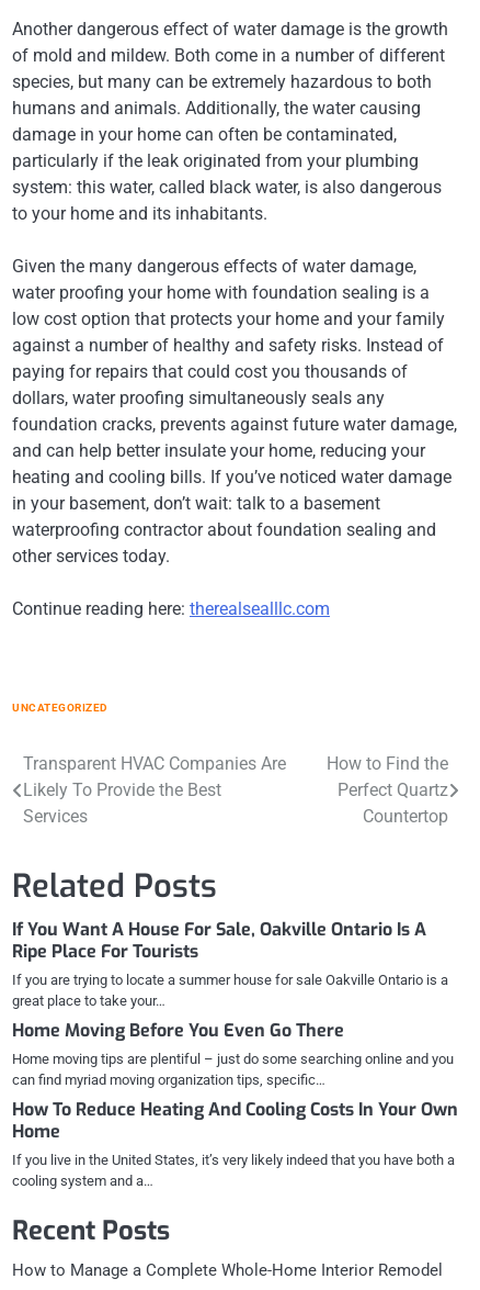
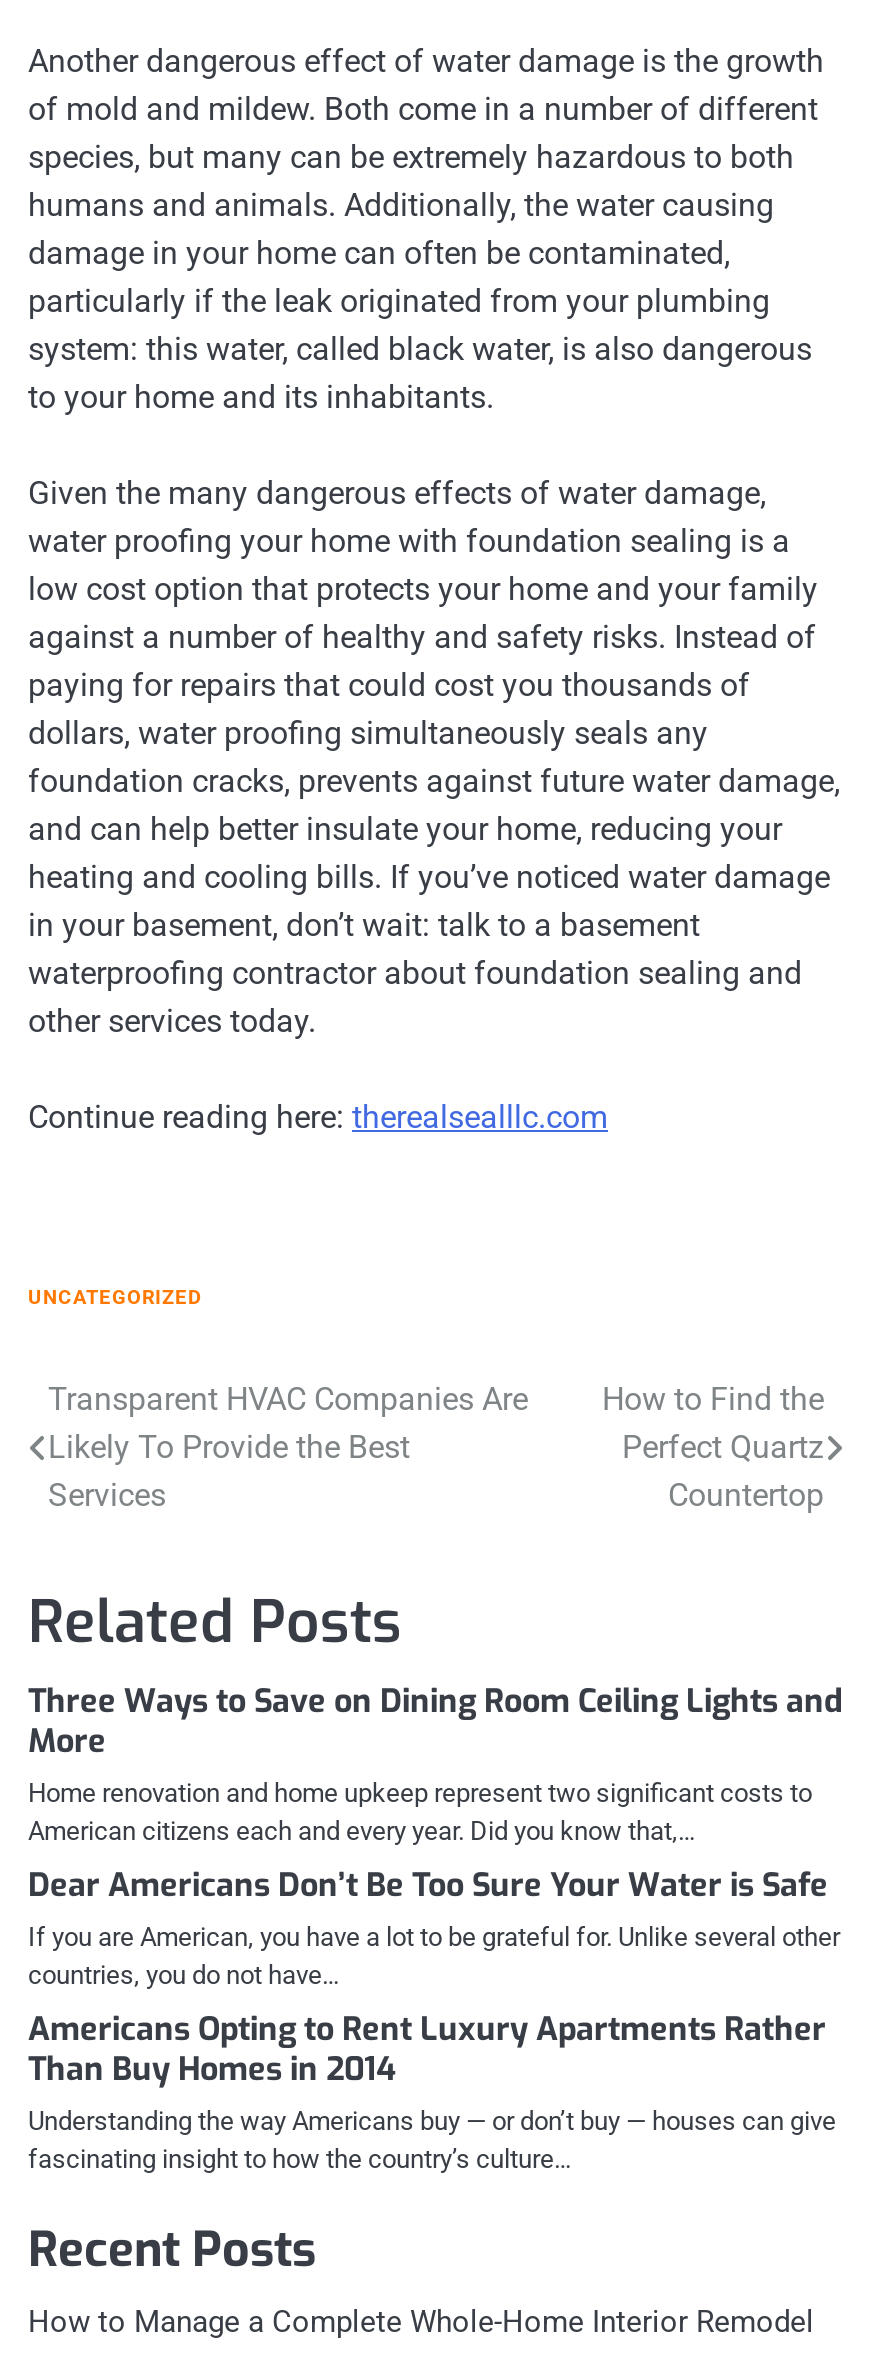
- If You Want A House For Sale, Oakville Ontario Is A
- Ripe Place For Tourists
- If you are trying to locate a summer house for sale Oakville Ontario is a
- great place to take your…
- Home Moving Before You Even Go There
- Home moving tips are plentiful – just do some searching online and you
- can find myriad moving organization tips, specific…
- How To Reduce Heating And Cooling Costs In Your Own
- Home
- If you live in the United States, it’s very likely indeed that you have both a
- cooling system and a…
+ Three Ways to Save on Dining Room Ceiling Lights and
+ More
+ Home renovation and home upkeep represent two significant costs to
+ American citizens each and every year. Did you know that,…
+ Dear Americans Don’t Be Too Sure Your Water is Safe
+ If you are American, you have a lot to be grateful for. Unlike several other
+ countries, you do not have…
+ Americans Opting to Rent Luxury Apartments Rather
+ Than Buy Homes in 2014
+ Understanding the way Americans buy — or don’t buy — houses can give
+ fascinating insight to how the country’s culture…
